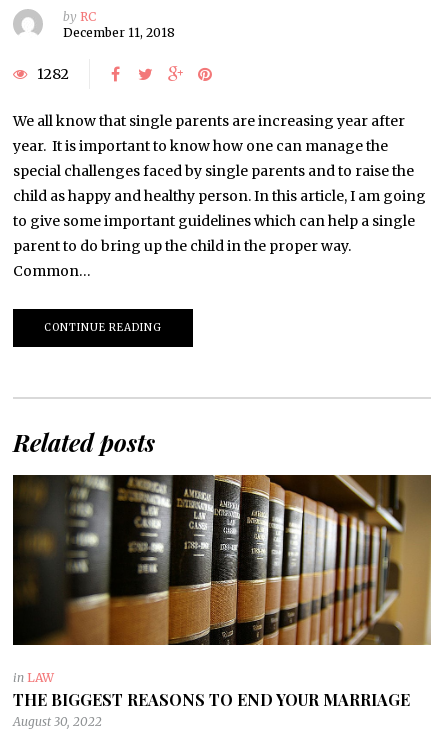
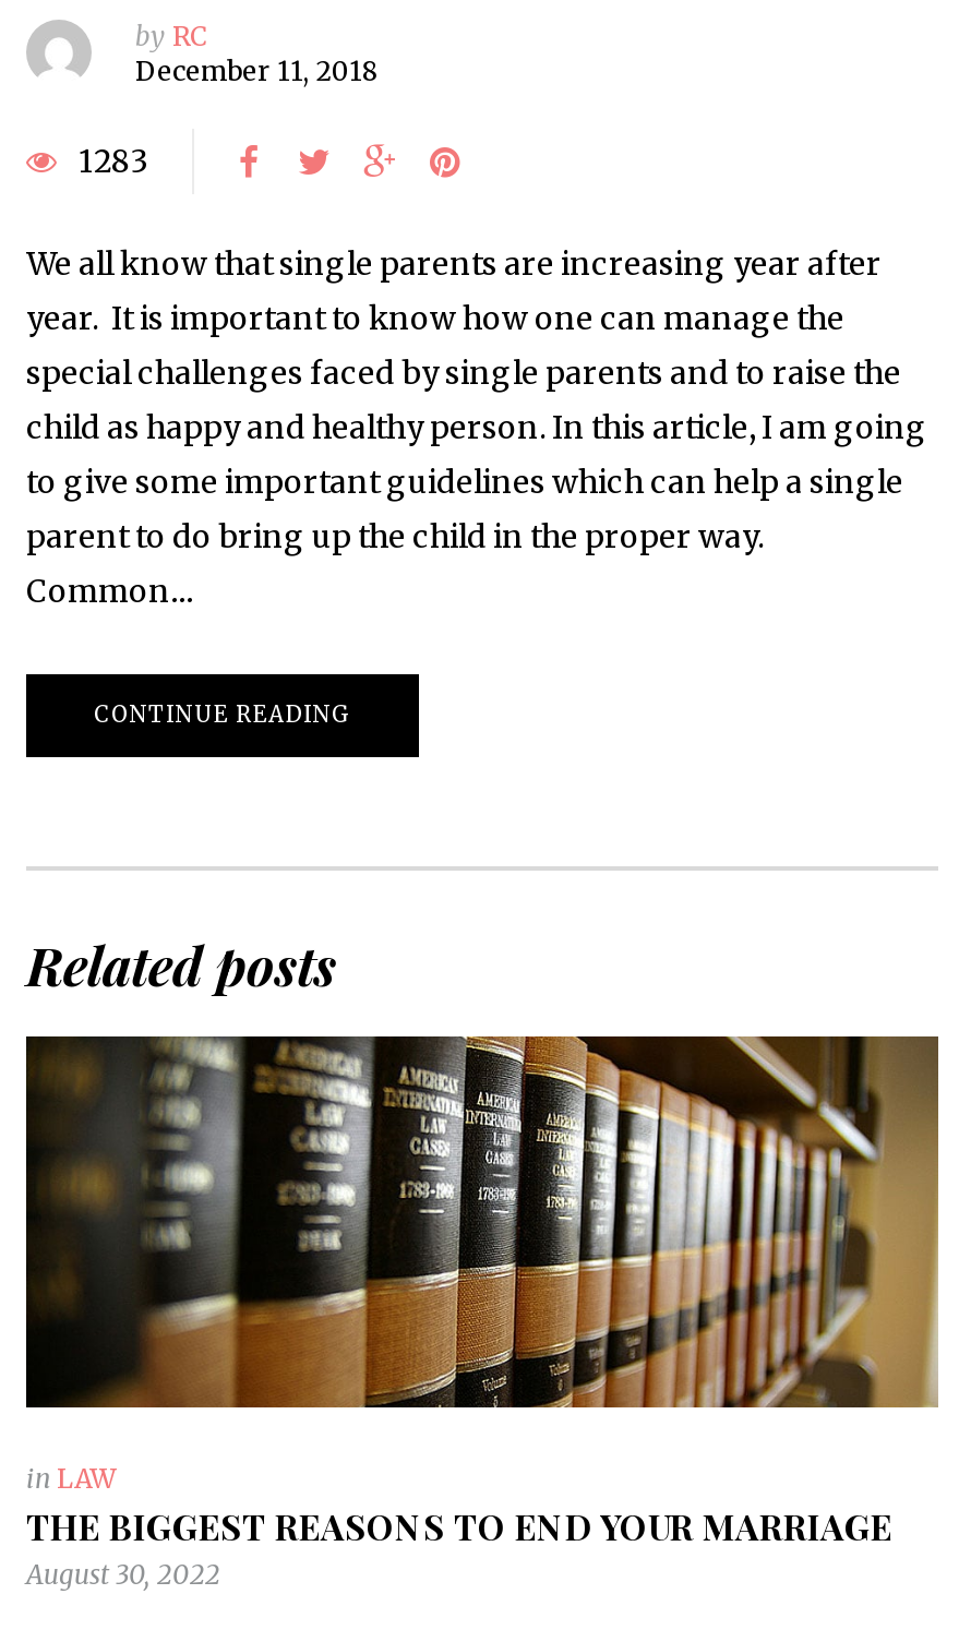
- 1282
+ 1283
